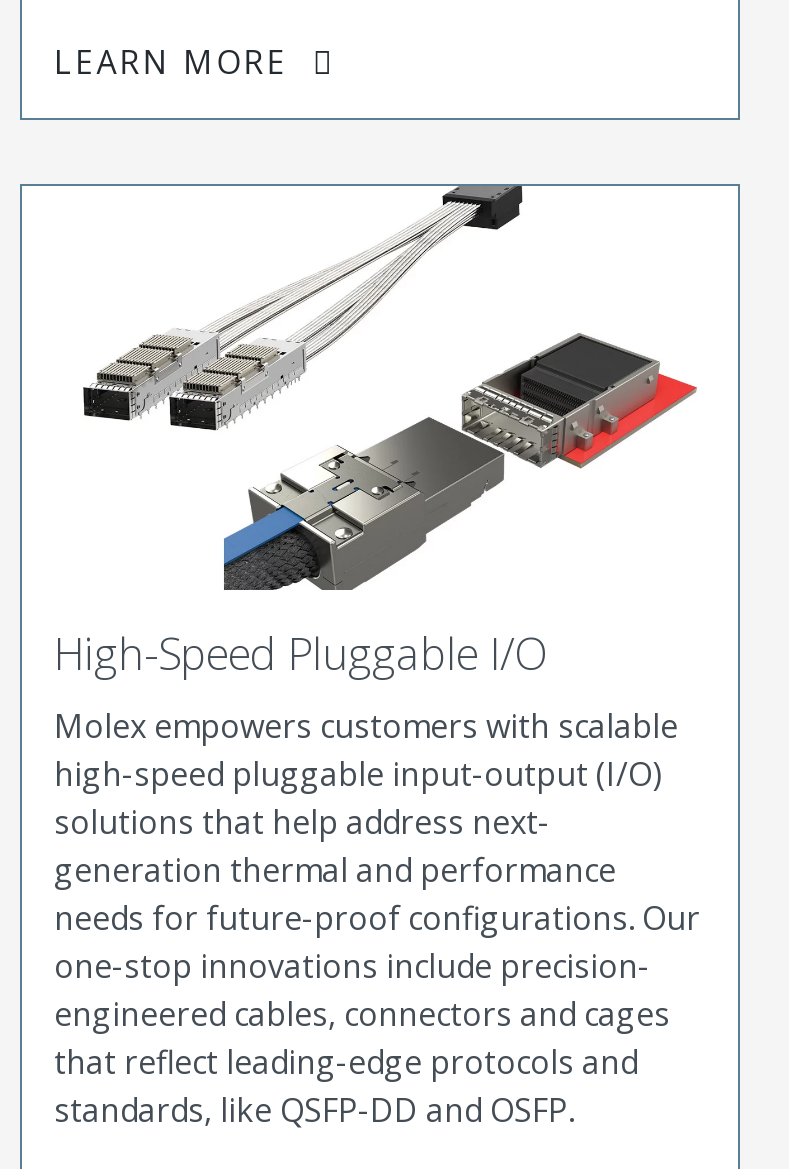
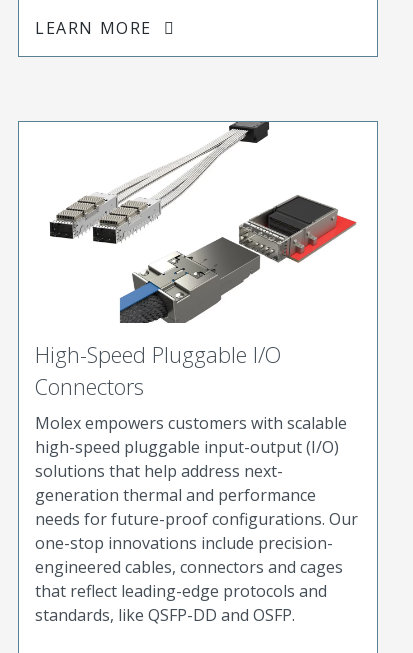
+ Connectors
